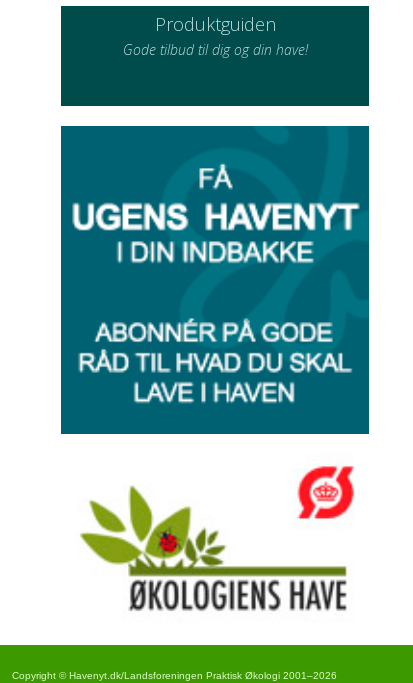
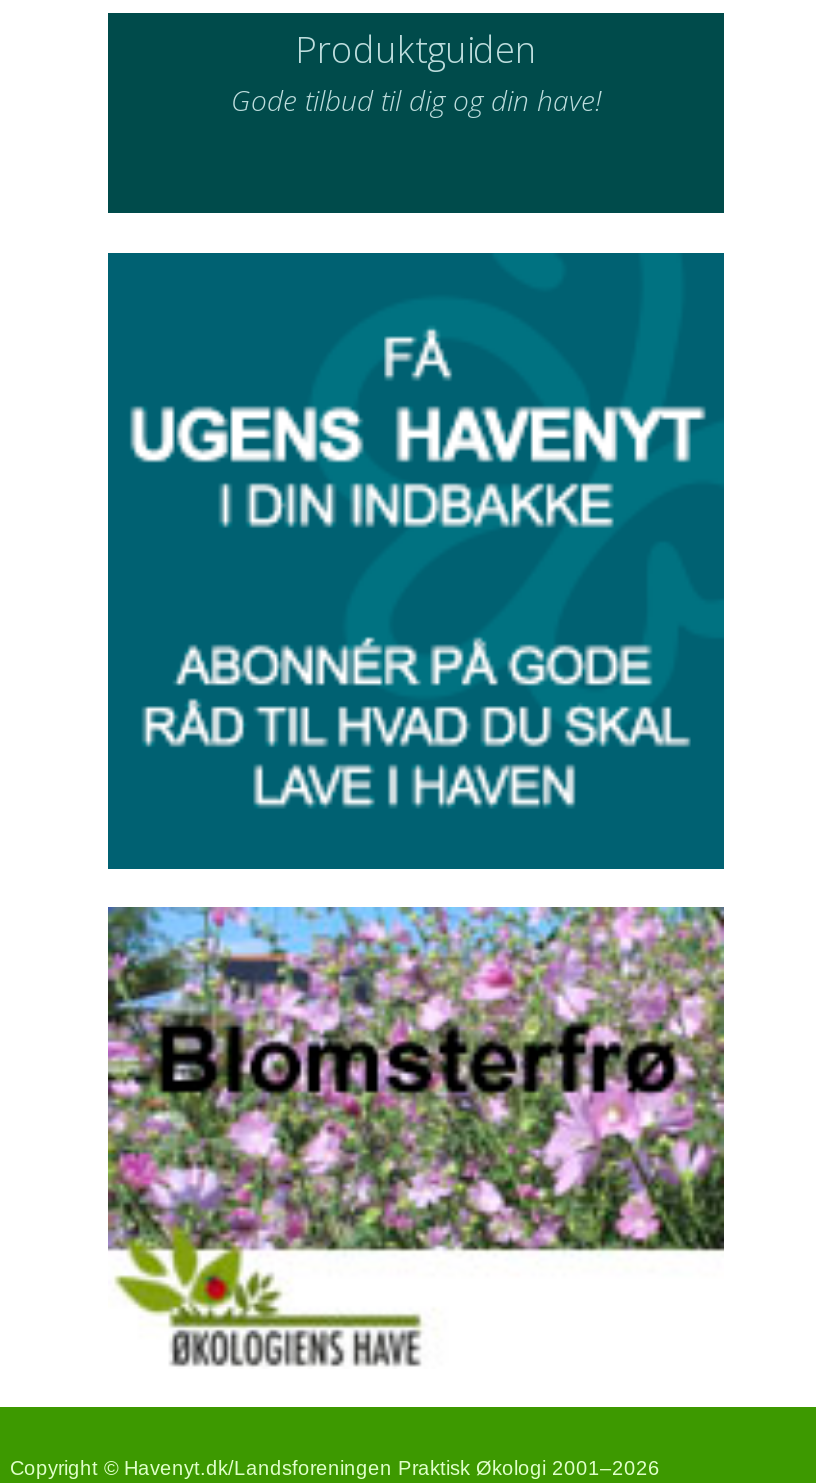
- [image]
+ [image]
